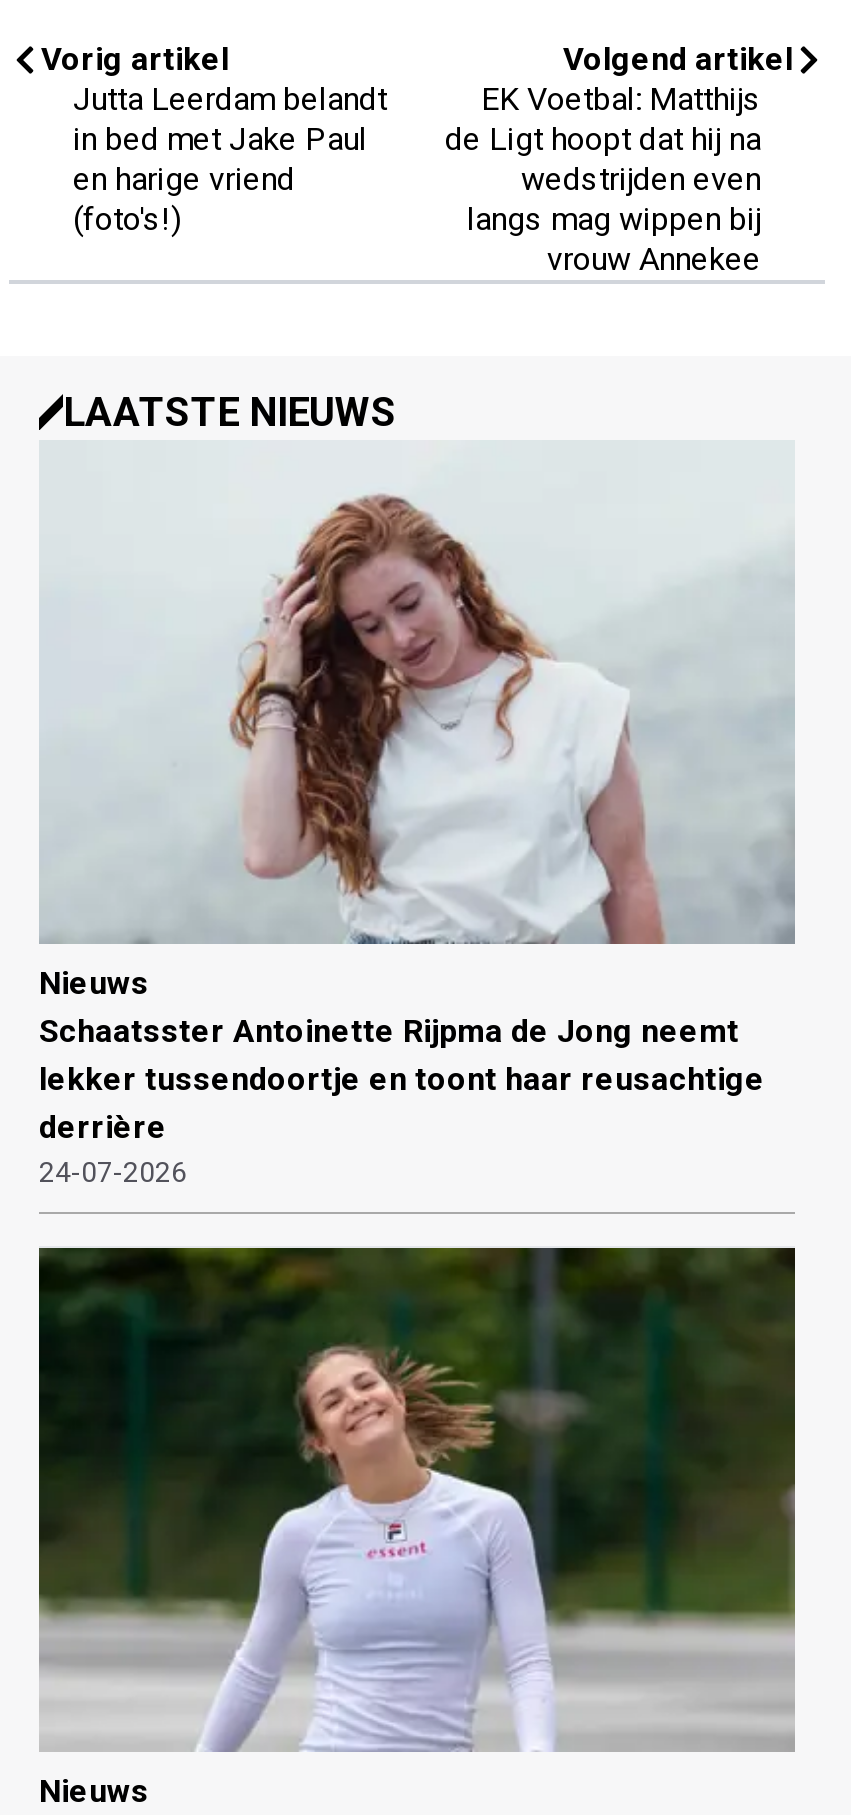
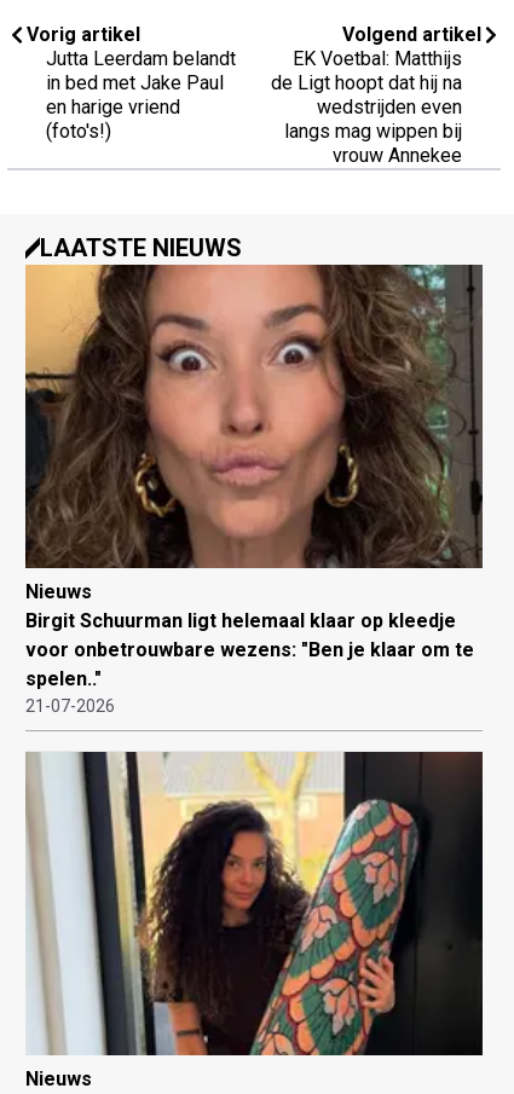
- [image]
- Schaatsster Antoinette Rijpma de Jong neemt
- lekker tussendoortje en toont haar reusachtige
- derrière
- 24-07-2026
+ [image]
+ Birgit Schuurman ligt helemaal klaar op kleedje
+ voor onbetrouwbare wezens: "Ben je klaar om te
+ spelen.."
+ 21-07-2026

- [image]
+ [image]
